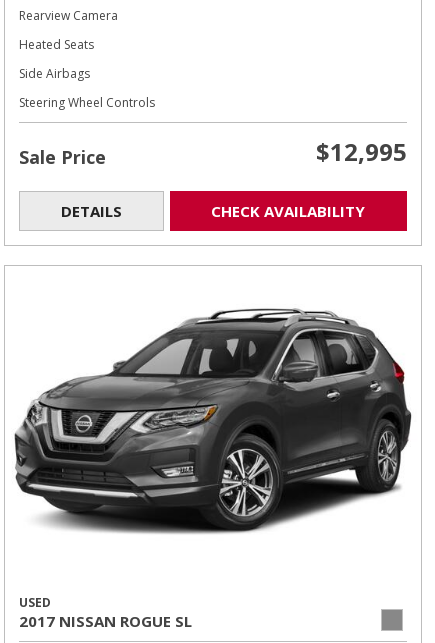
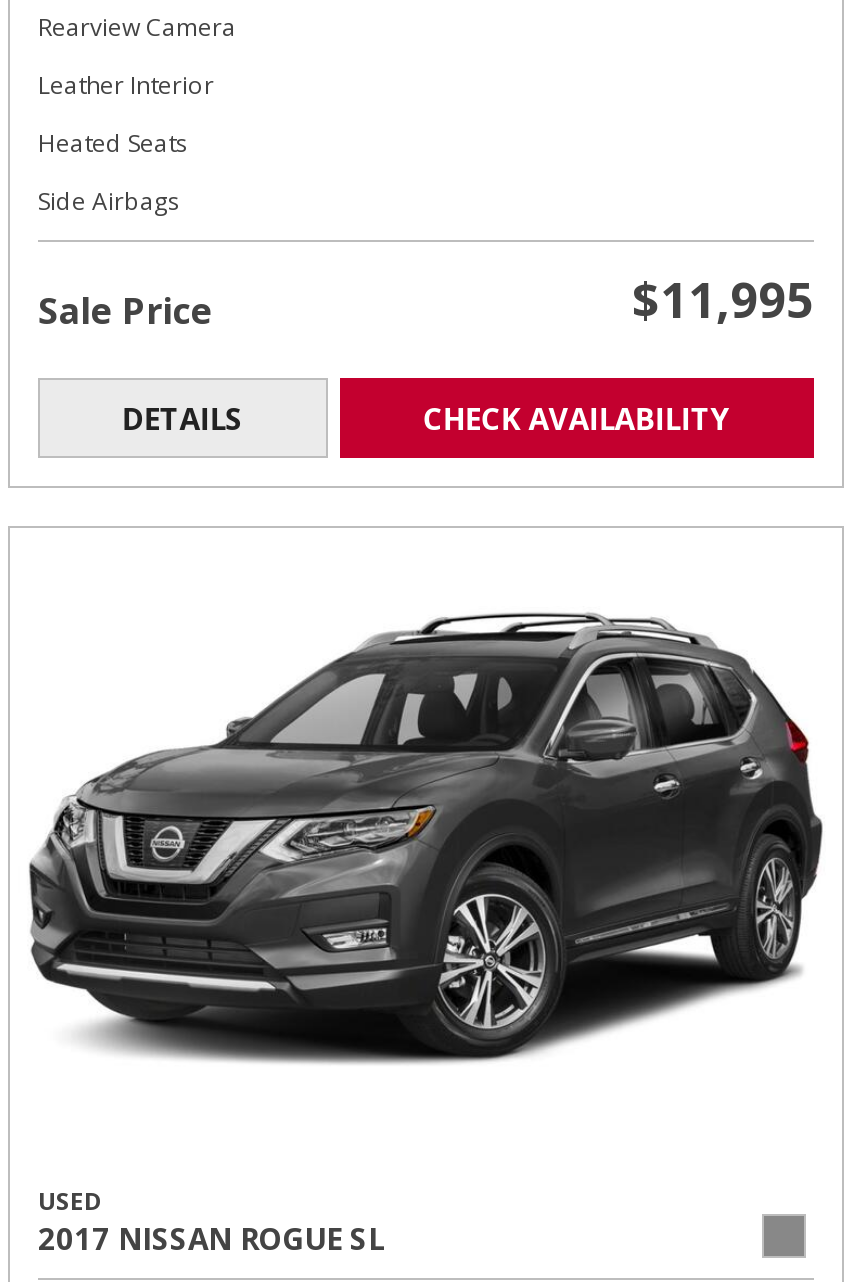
+ Leather Interior

moved down: Heated Seats | Side Airbags

- Steering Wheel Controls

- $12,995
+ $11,995
